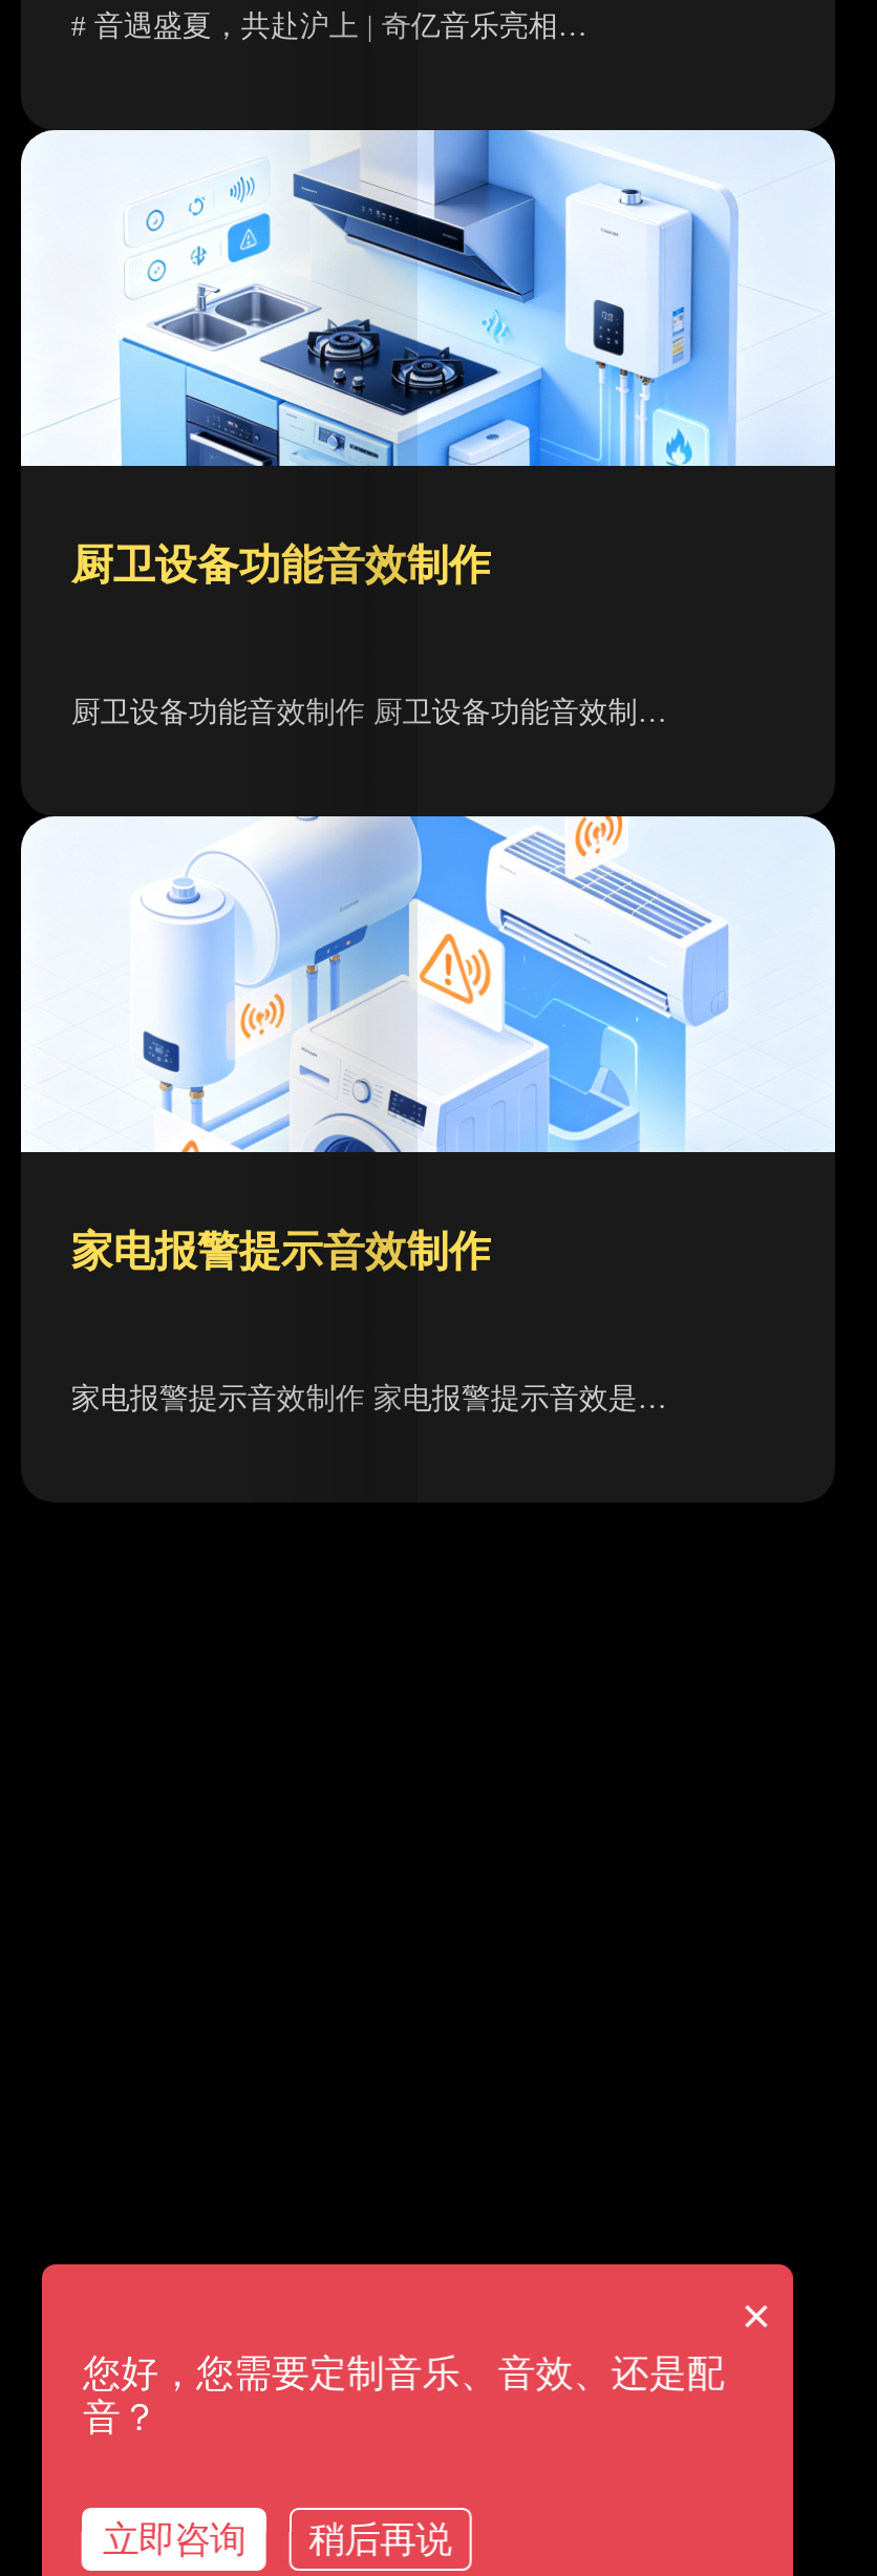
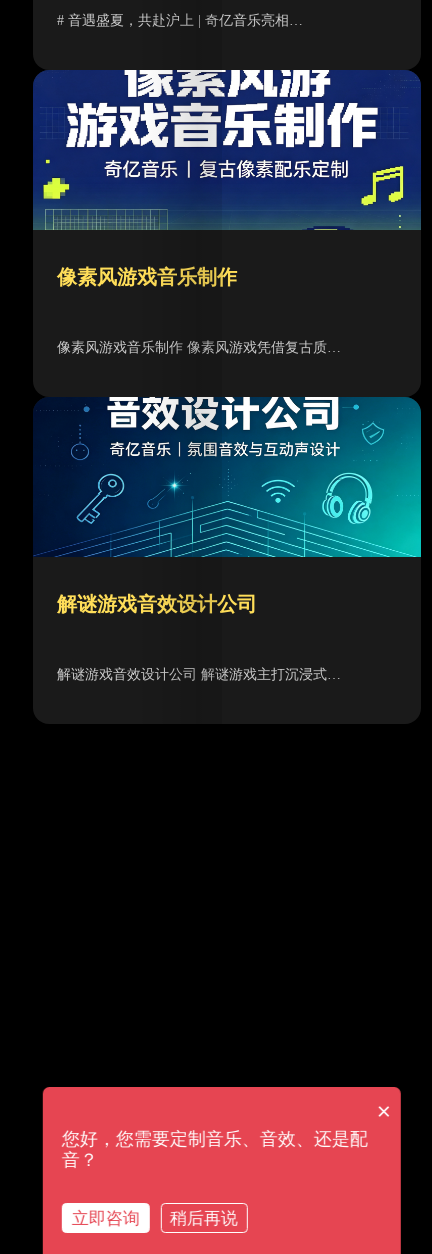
- [image]
- 厨卫设备功能音效制作
+ [image]
+ 像素风游戏音乐制作

- 厨卫设备功能音效制作 厨卫设备功能音效制…
+ 像素风游戏音乐制作 像素风游戏凭借复古质…

- [image]
- 家电报警提示音效制作
+ [image]
+ 解谜游戏音效设计公司

- 家电报警提示音效制作 家电报警提示音效是…
+ 解谜游戏音效设计公司 解谜游戏主打沉浸式…
